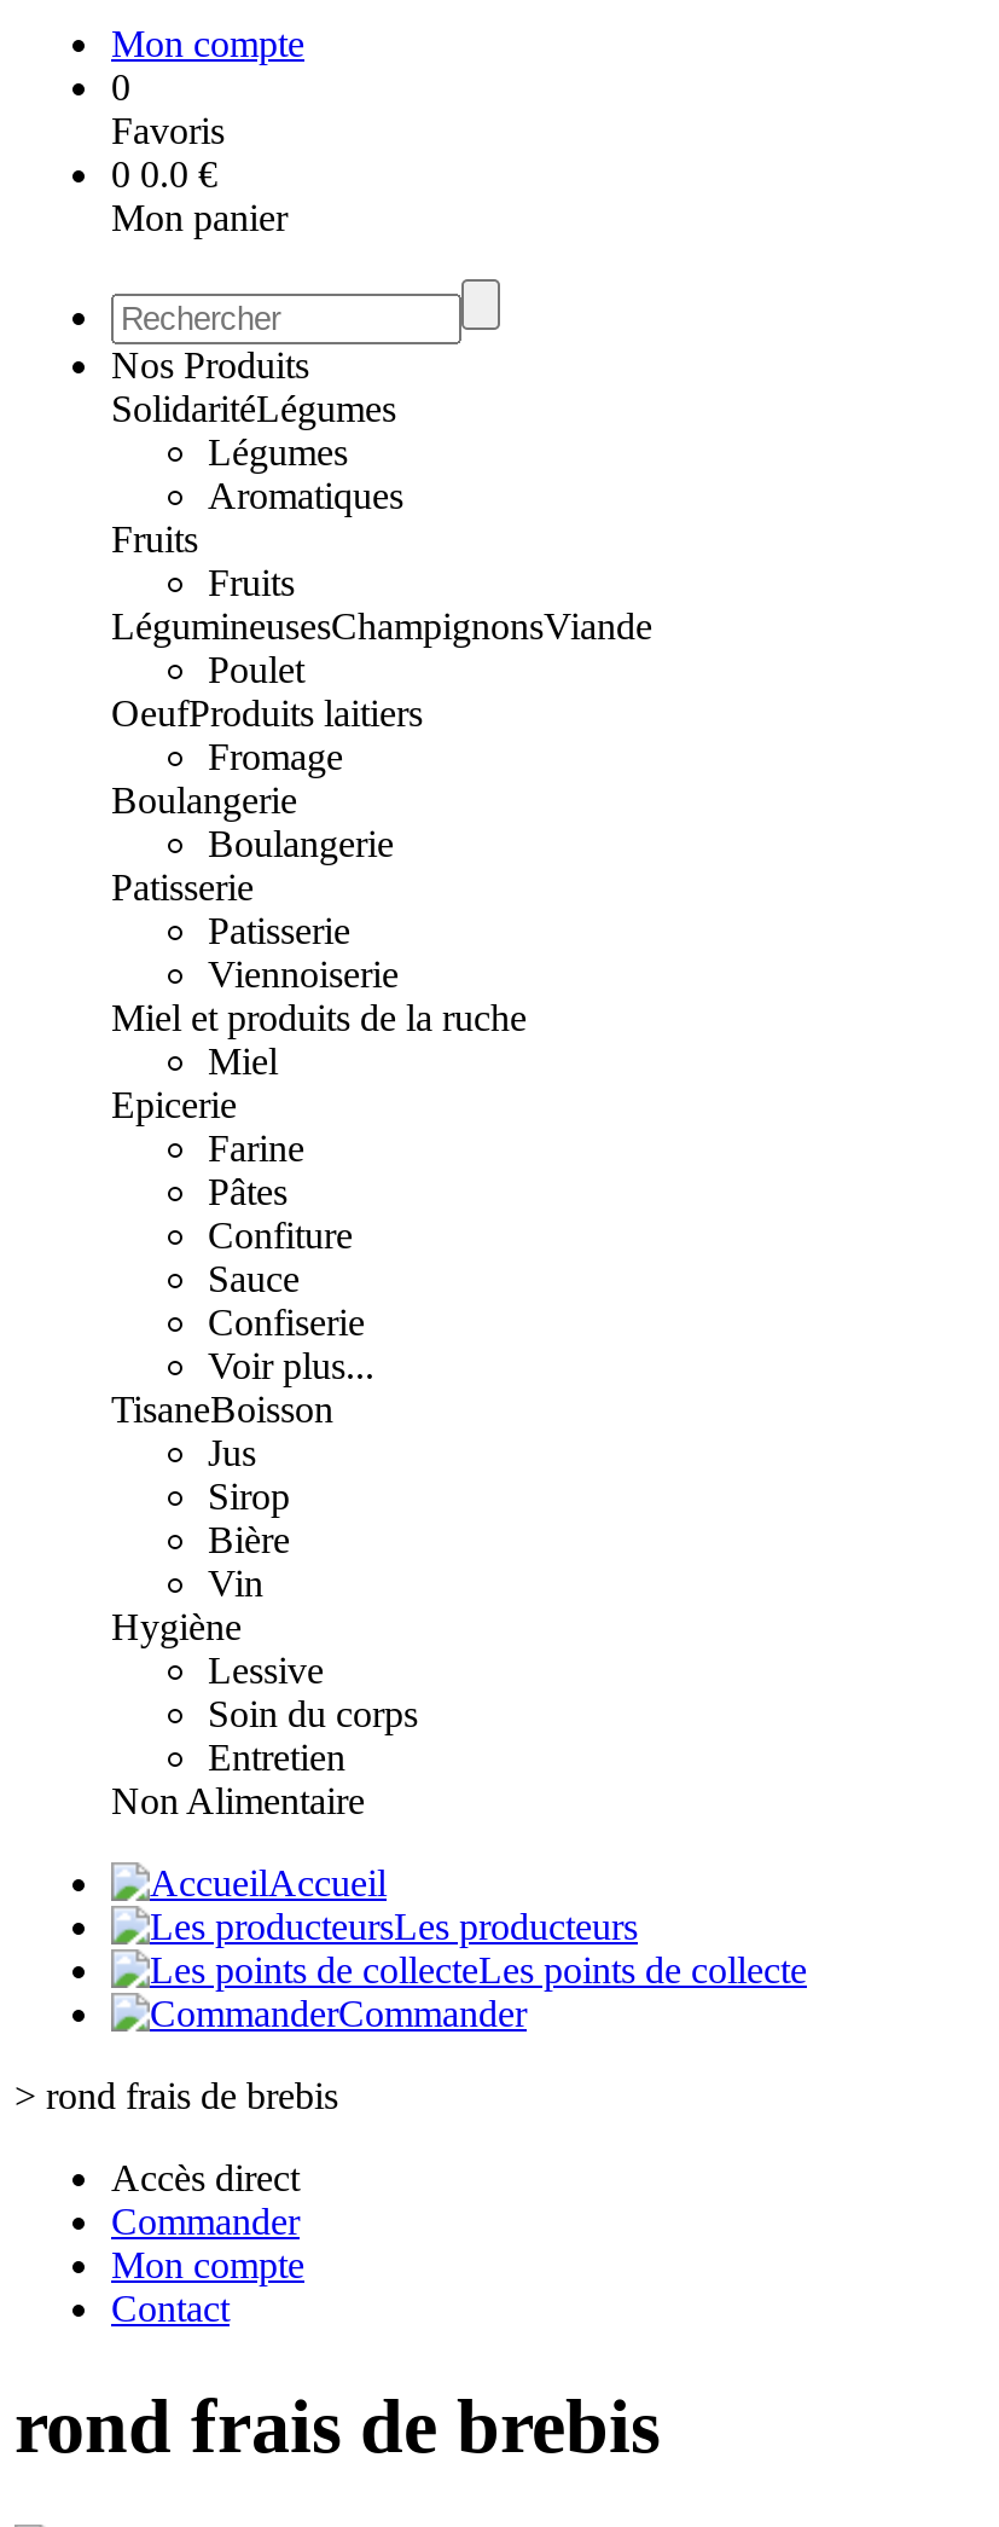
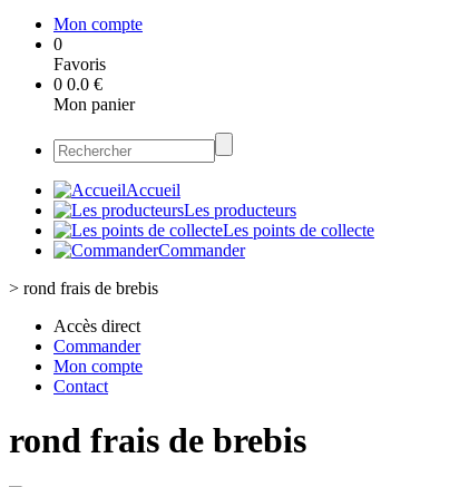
- Nos Produits
- SolidaritéLégumes
- Légumes
- Aromatiques
- Fruits
- Fruits
- LégumineusesChampignonsViande
- Poulet
- OeufProduits laitiers
- Fromage
- Boulangerie
- Boulangerie
- Patisserie
- Patisserie
- Viennoiserie
- Miel et produits de la ruche
- Miel
- Epicerie
- Farine
- Pâtes
- Confiture
- Sauce
- Confiserie
- Voir plus...
- TisaneBoisson
- Jus
- Sirop
- Bière
- Vin
- Hygiène
- Lessive
- Soin du corps
- Entretien
- Non Alimentaire
